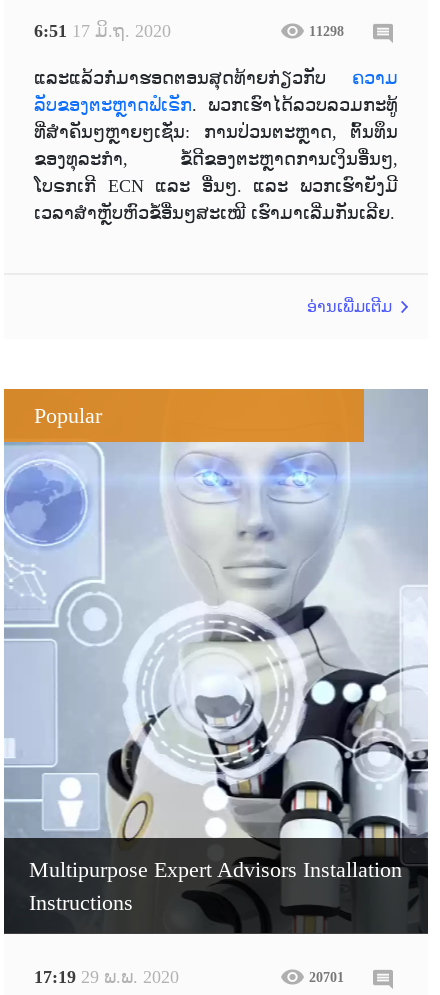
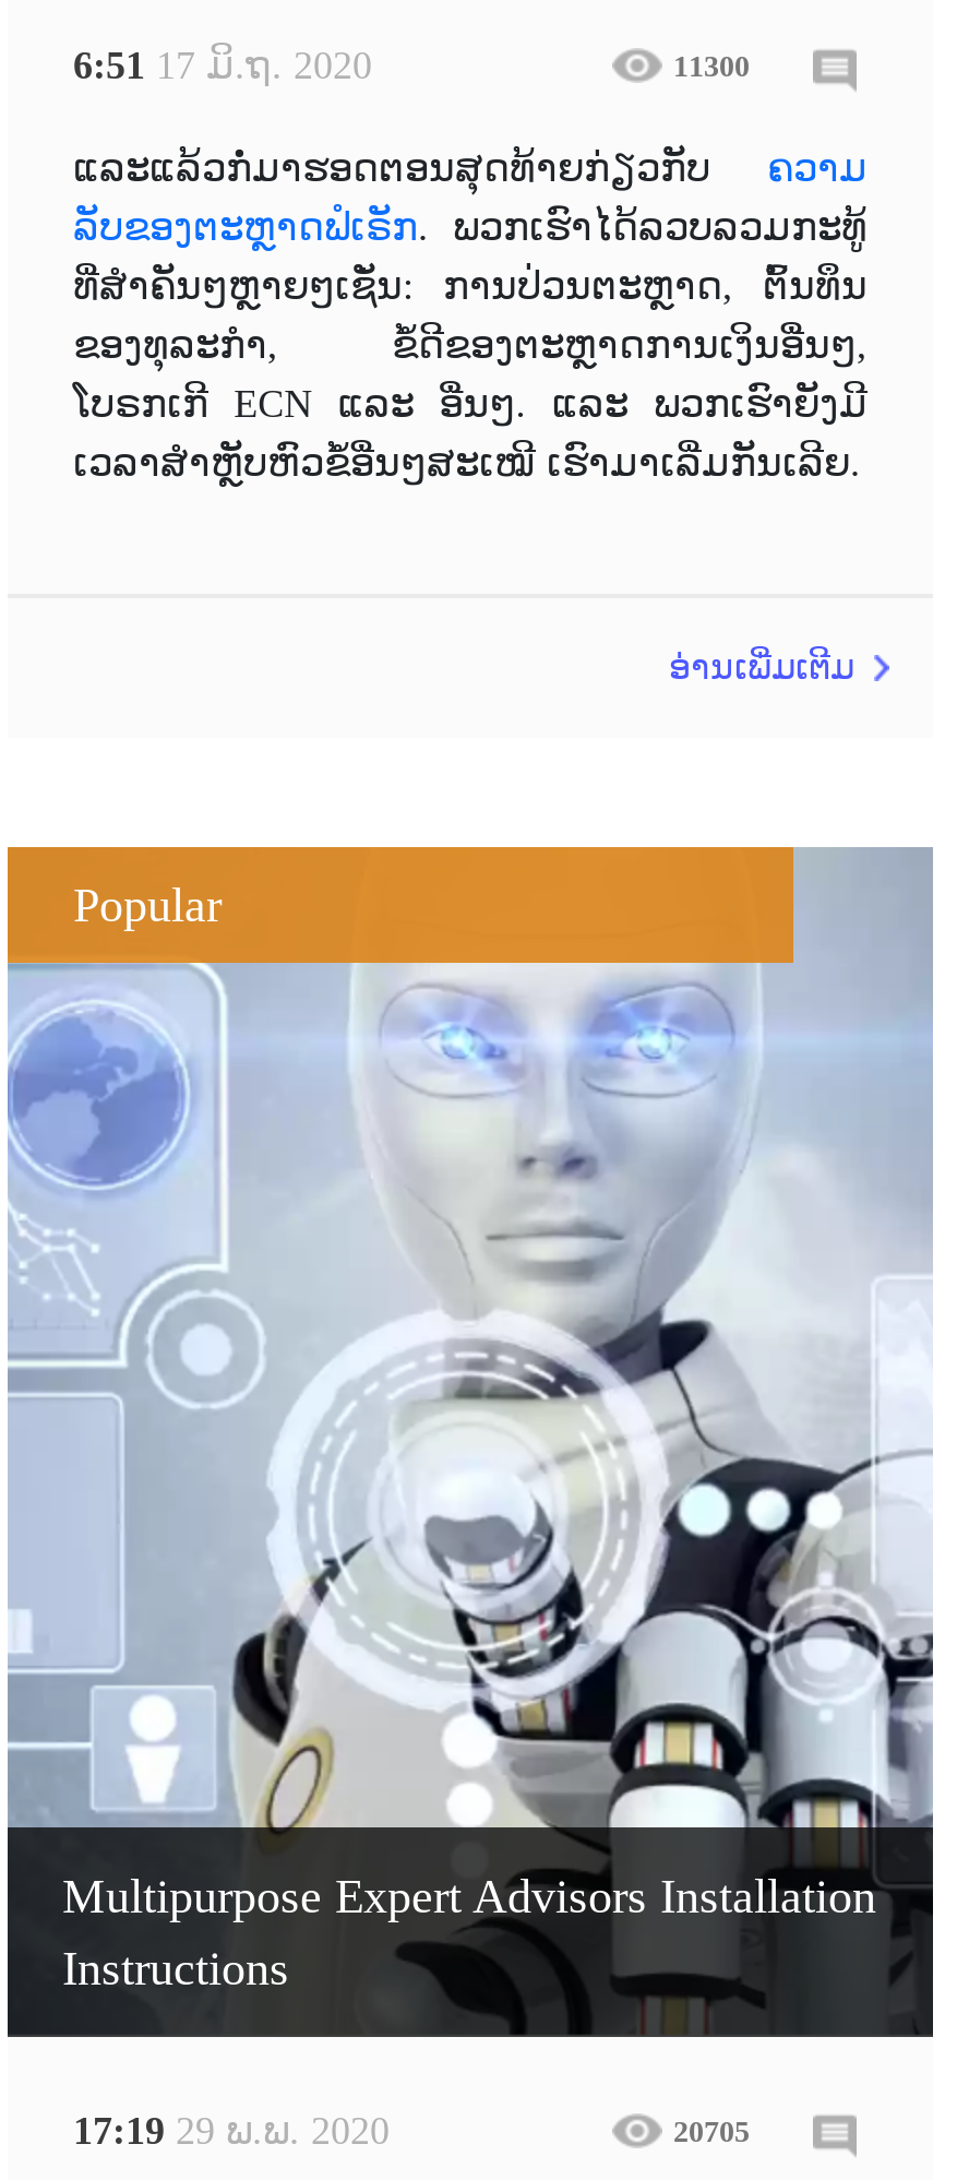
- 11298
+ 11300

- 20701
+ 20705
